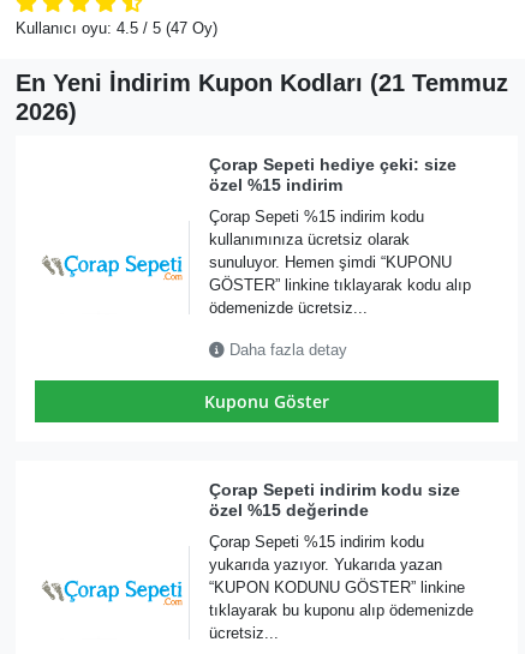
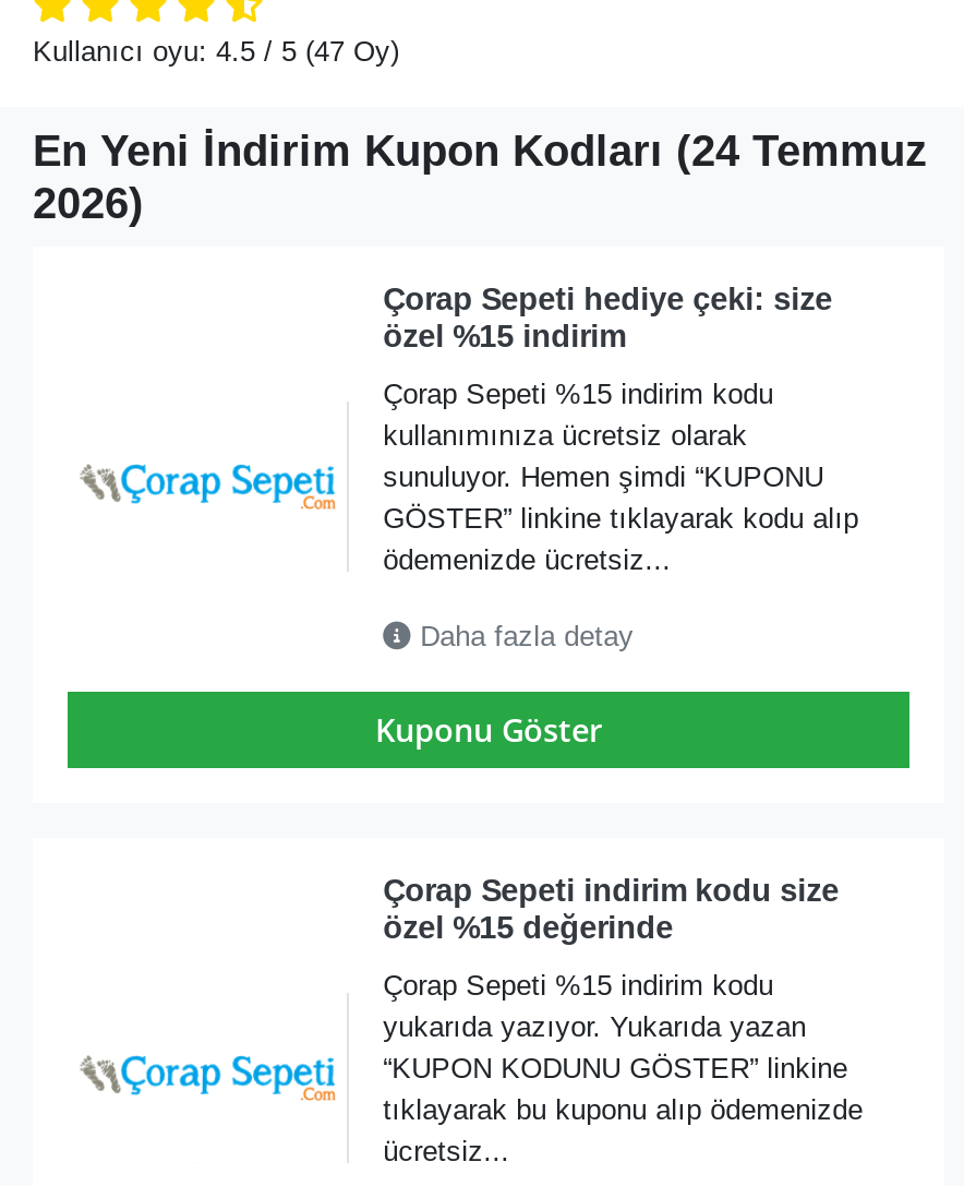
- En Yeni İndirim Kupon Kodları (21 Temmuz
+ En Yeni İndirim Kupon Kodları (24 Temmuz
